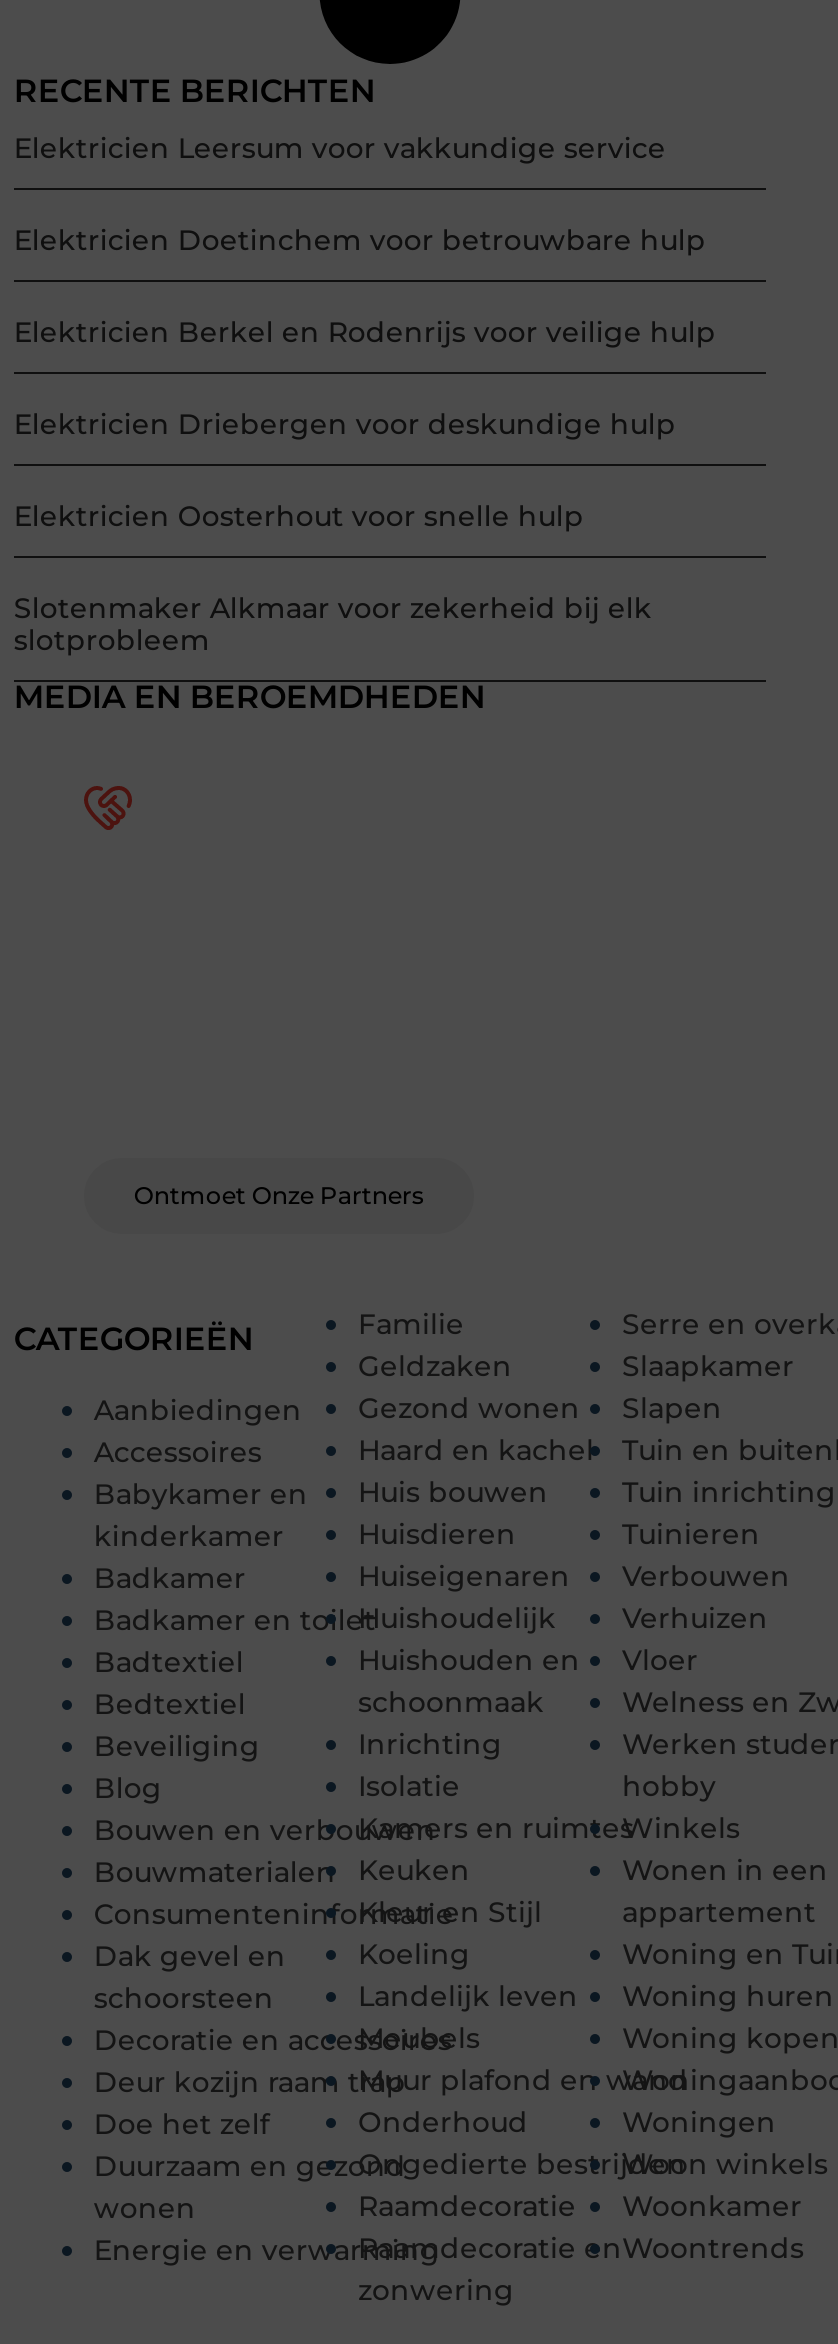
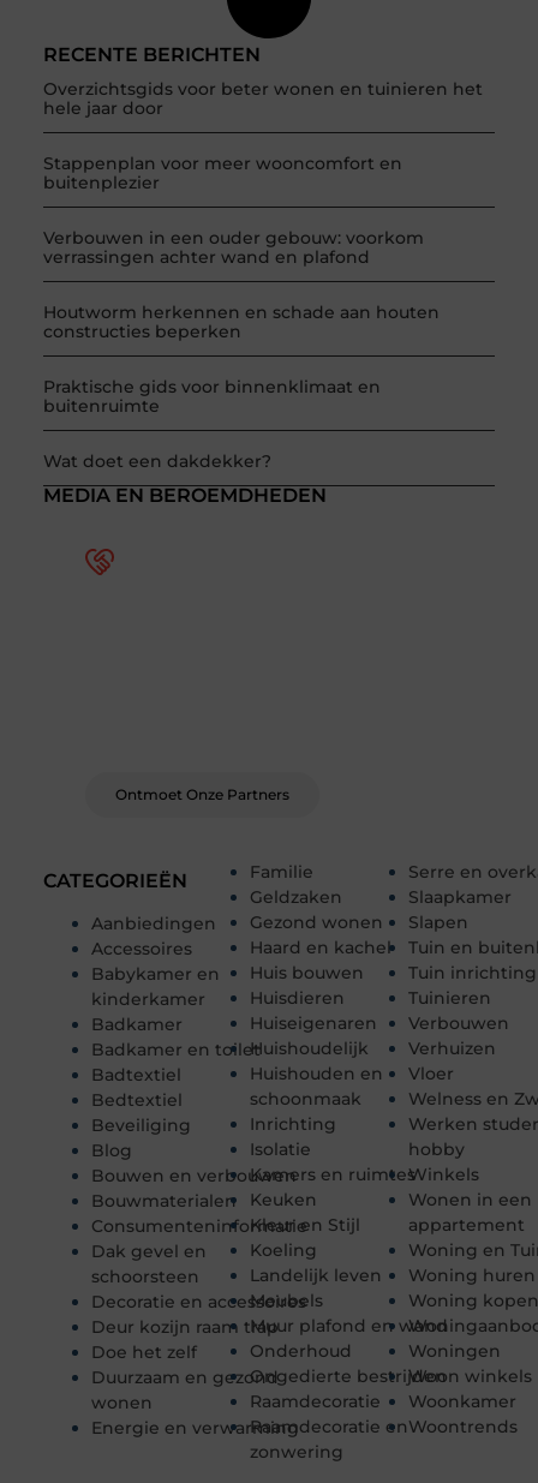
- Elektricien Leersum voor vakkundige service
+ Overzichtsgids voor beter wonen en tuinieren het
+ hele jaar door

- Elektricien Doetinchem voor betrouwbare hulp
+ Stappenplan voor meer wooncomfort en
+ buitenplezier

- Elektricien Berkel en Rodenrijs voor veilige hulp
+ Verbouwen in een ouder gebouw: voorkom
+ verrassingen achter wand en plafond

- Elektricien Driebergen voor deskundige hulp
+ Houtworm herkennen en schade aan houten
+ constructies beperken

- Elektricien Oosterhout voor snelle hulp
+ Praktische gids voor binnenklimaat en
+ buitenruimte

- Slotenmaker Alkmaar voor zekerheid bij elk
- slotprobleem
+ Wat doet een dakdekker?
